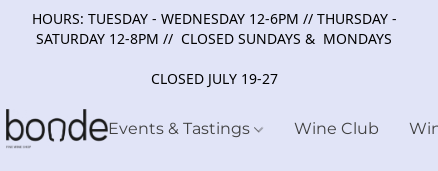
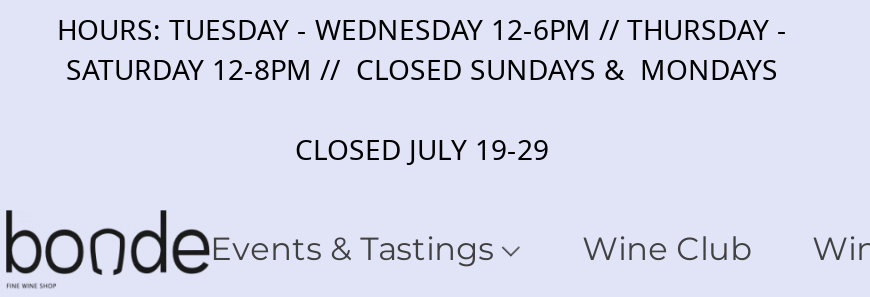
- CLOSED JULY 19-27
+ CLOSED JULY 19-29
